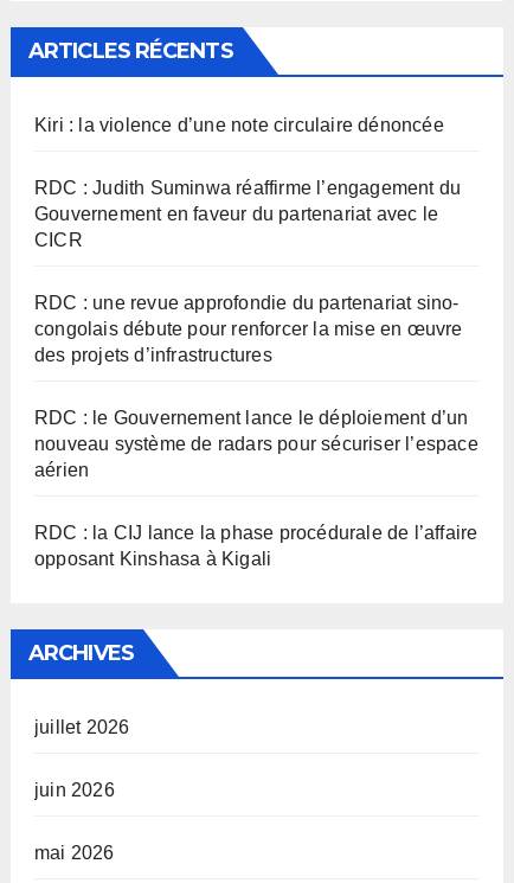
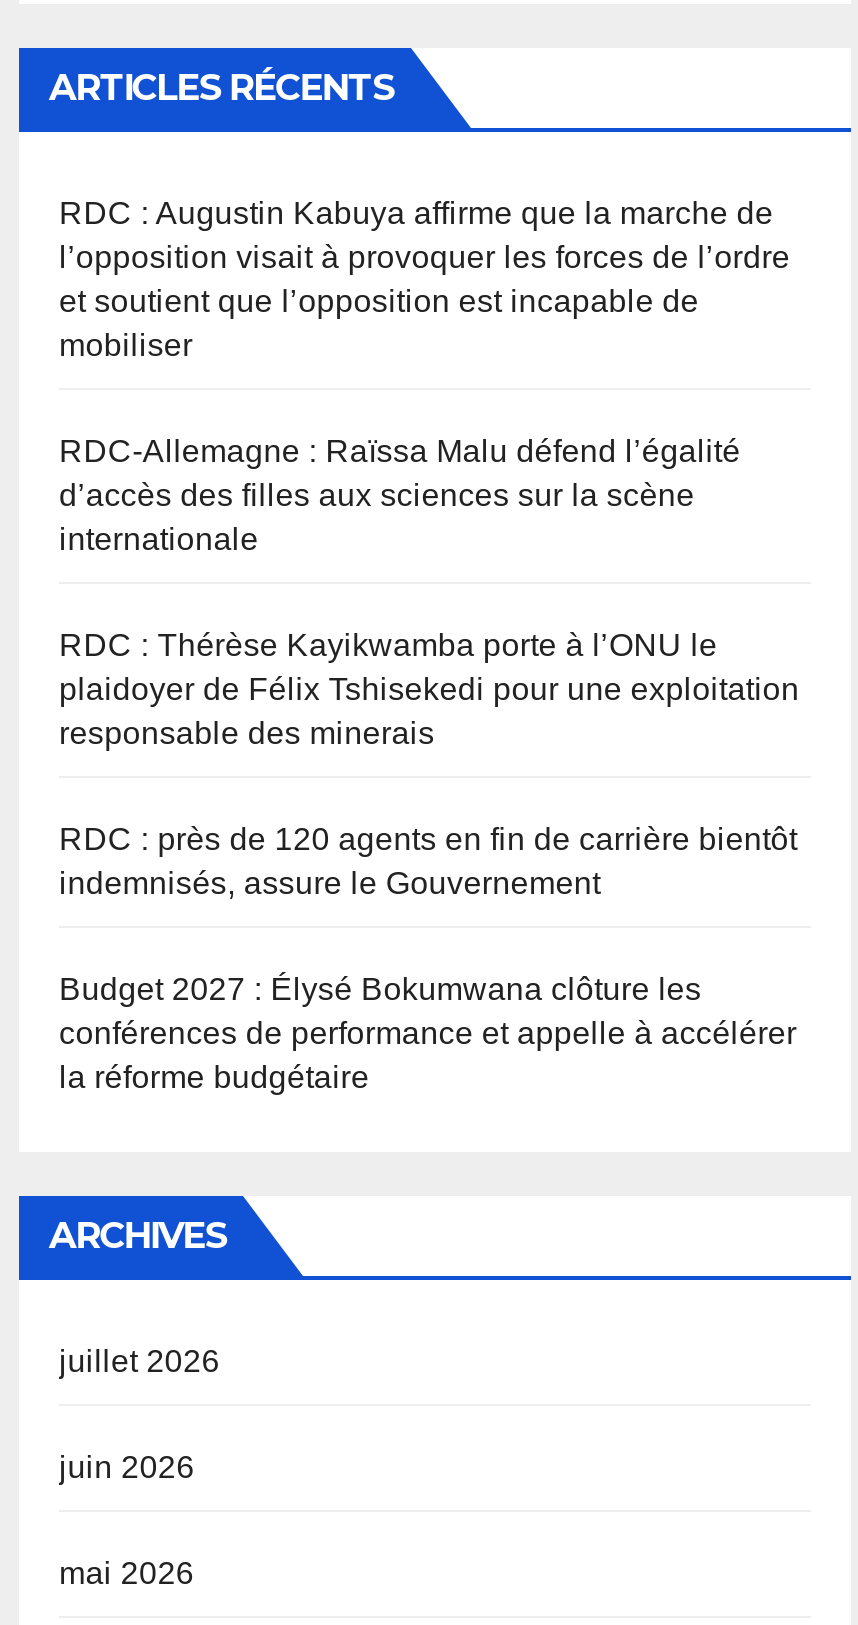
- Kiri : la violence d’une note circulaire dénoncée
+ RDC : Augustin Kabuya affirme que la marche de
+ l’opposition visait à provoquer les forces de l’ordre
+ et soutient que l’opposition est incapable de
+ mobiliser

- RDC : Judith Suminwa réaffirme l’engagement du
- Gouvernement en faveur du partenariat avec le
- CICR
+ RDC-Allemagne : Raïssa Malu défend l’égalité
+ d’accès des filles aux sciences sur la scène
+ internationale

- RDC : une revue approfondie du partenariat sino-
- congolais débute pour renforcer la mise en œuvre
- des projets d’infrastructures
+ RDC : Thérèse Kayikwamba porte à l’ONU le
+ plaidoyer de Félix Tshisekedi pour une exploitation
+ responsable des minerais

- RDC : le Gouvernement lance le déploiement d’un
- nouveau système de radars pour sécuriser l’espace
- aérien
+ RDC : près de 120 agents en fin de carrière bientôt
+ indemnisés, assure le Gouvernement

- RDC : la CIJ lance la phase procédurale de l’affaire
- opposant Kinshasa à Kigali
+ Budget 2027 : Élysé Bokumwana clôture les
+ conférences de performance et appelle à accélérer
+ la réforme budgétaire
